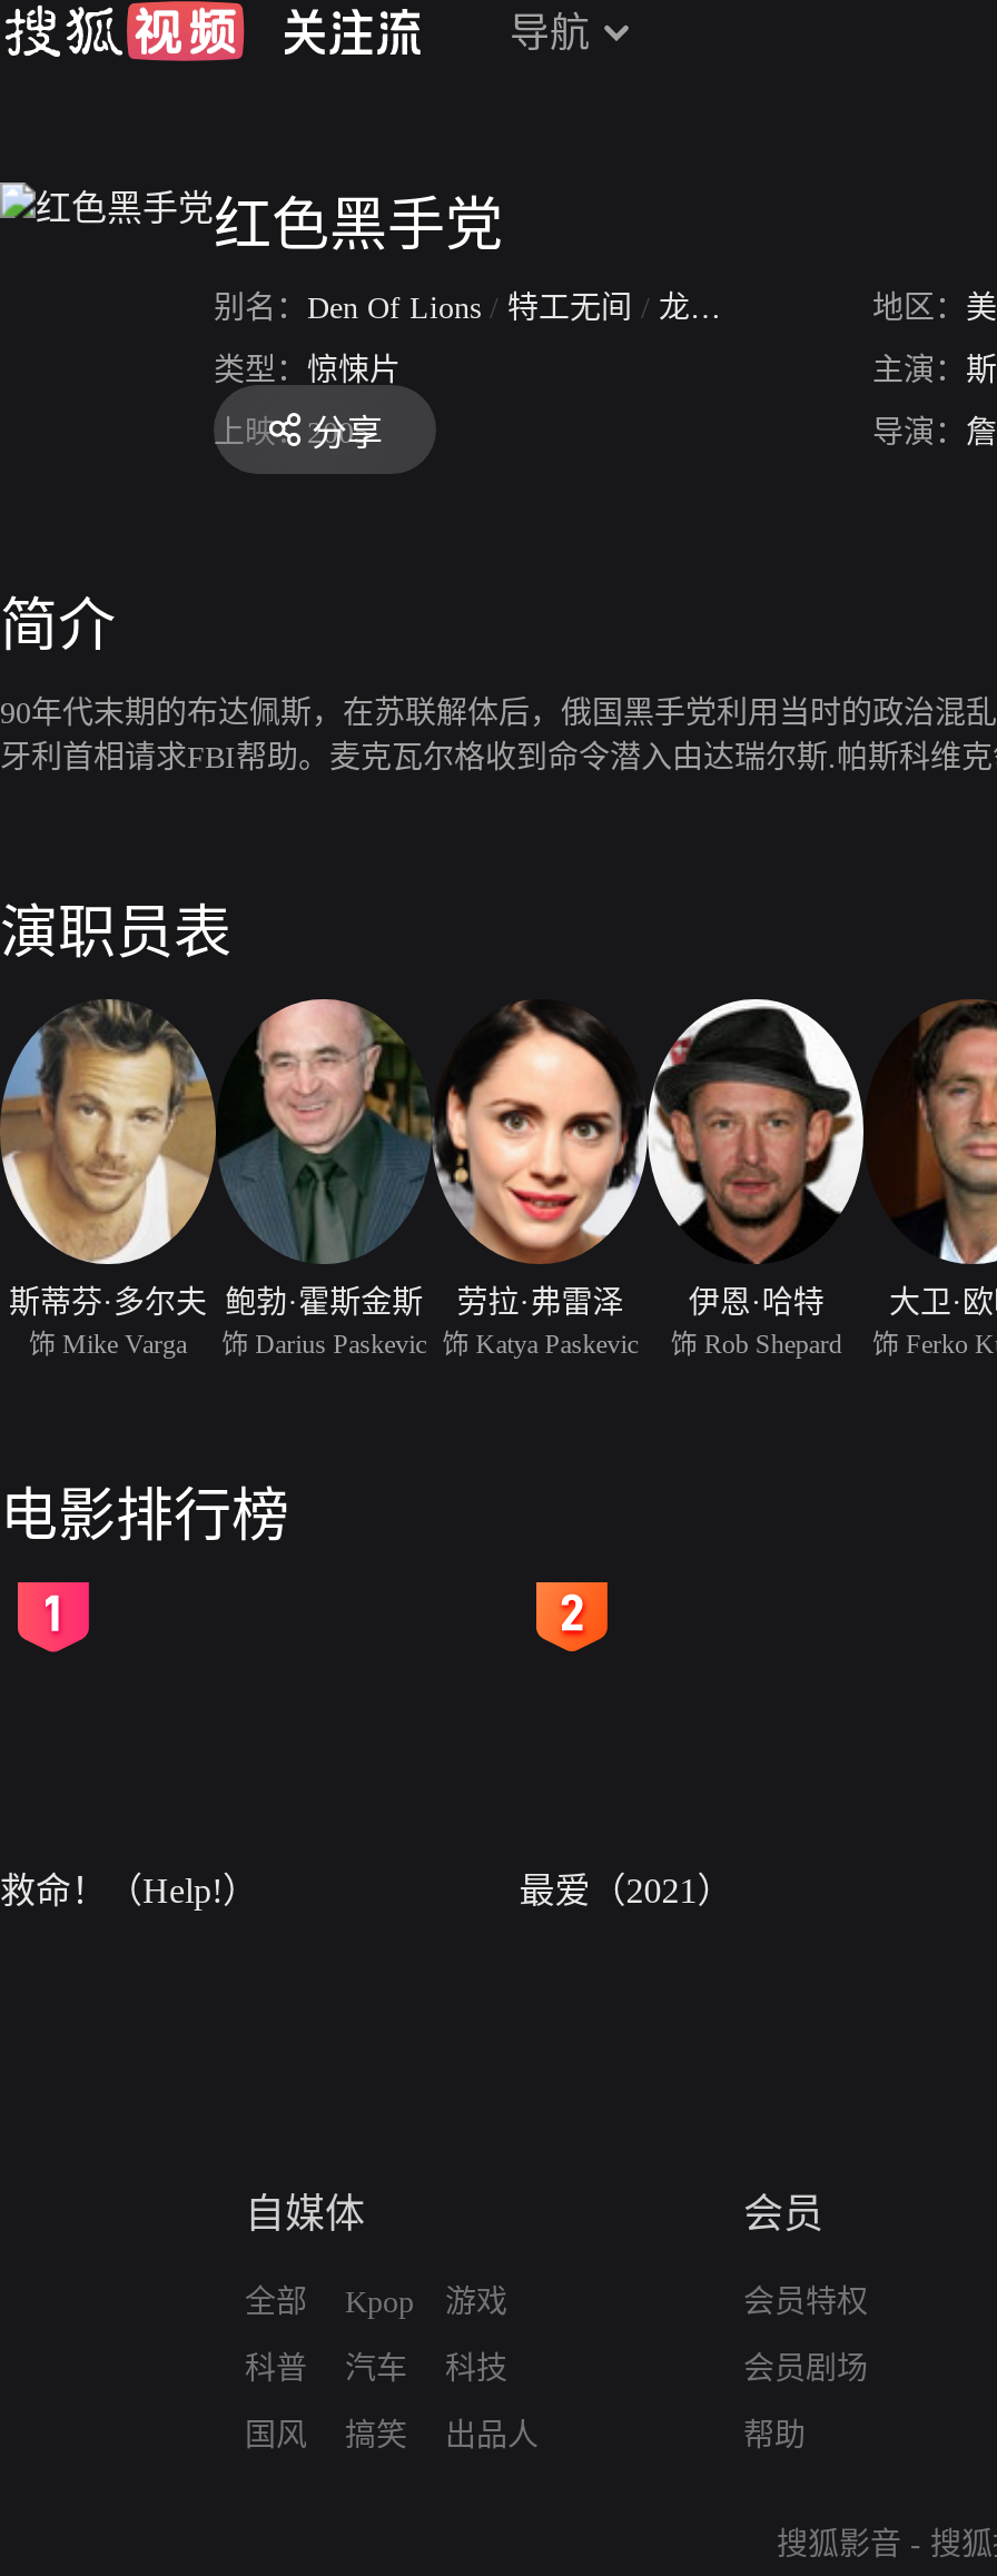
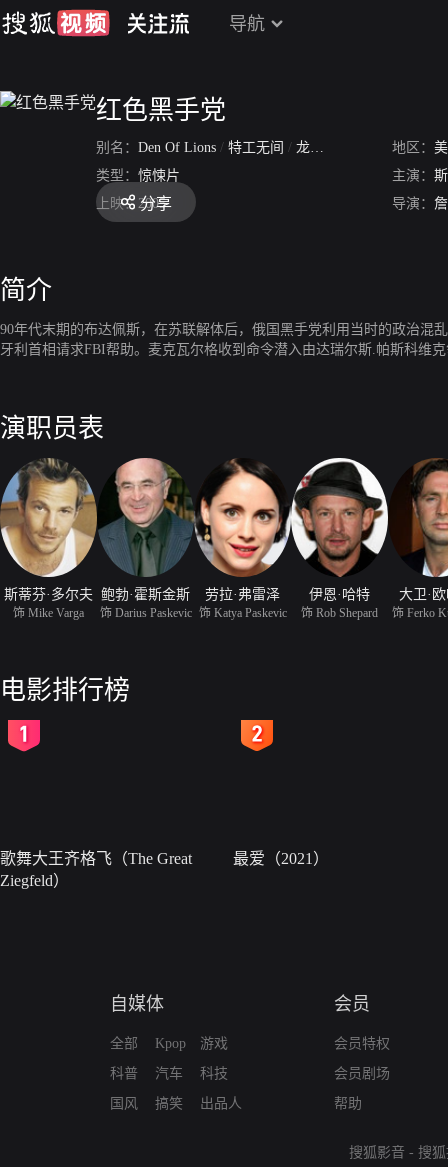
- 救命！（Help!）
+ 歌舞大王齐格飞（The Great
+ Ziegfeld）
